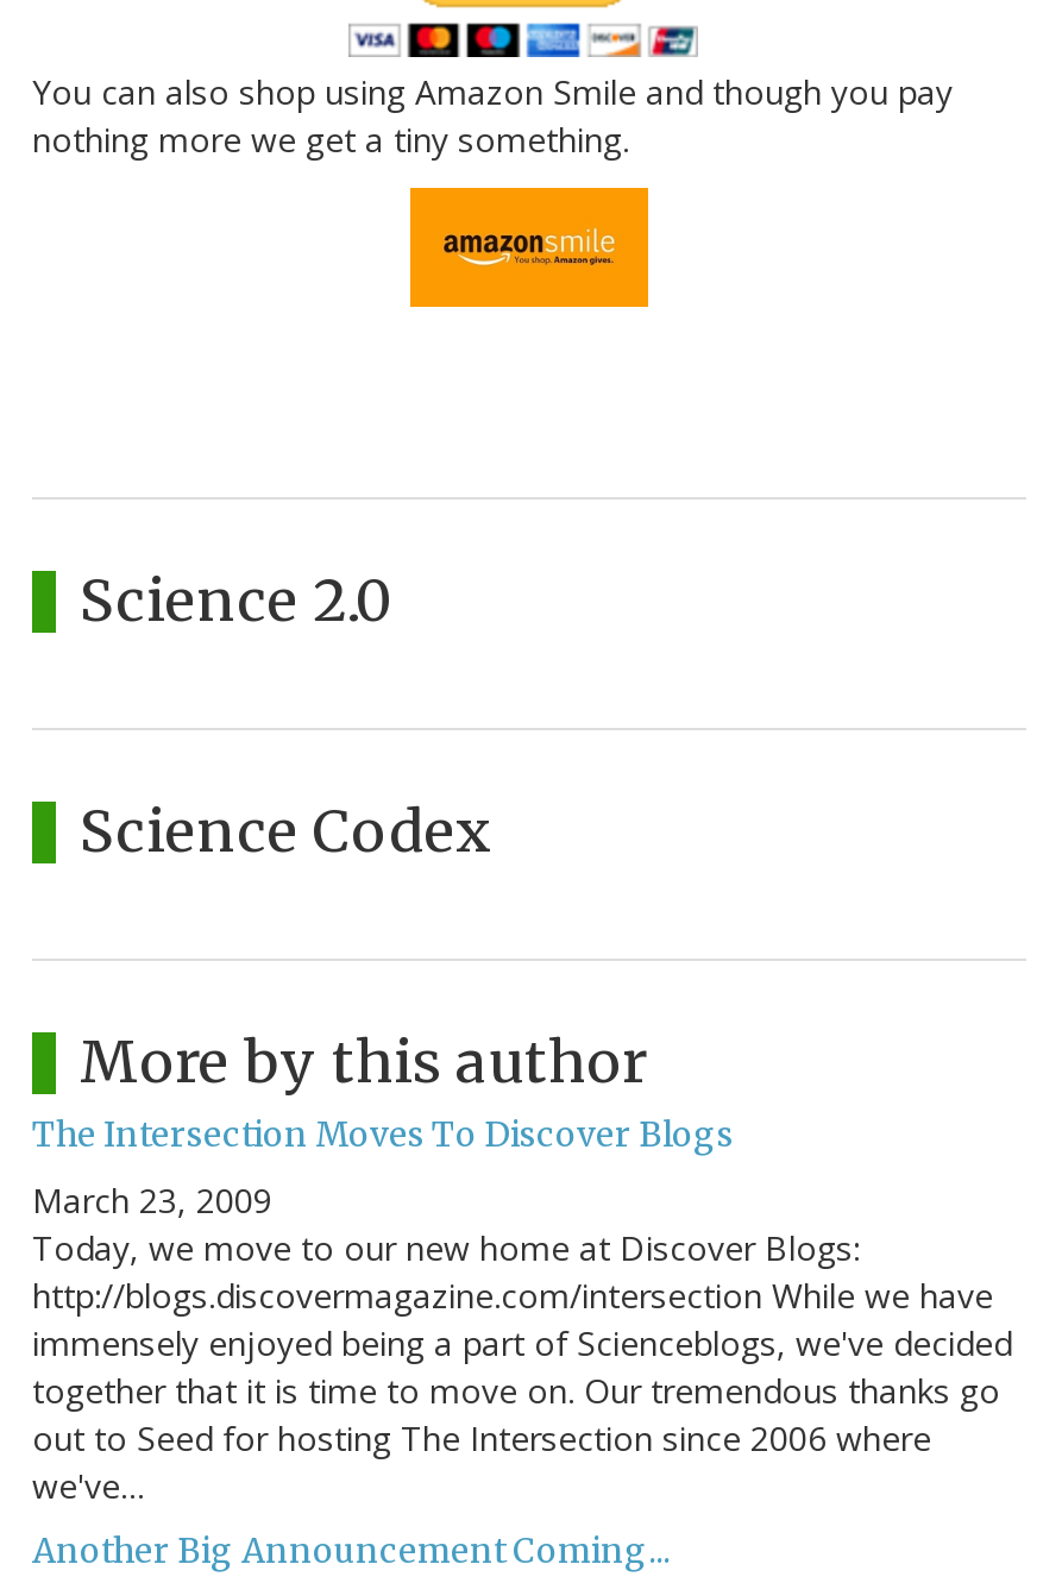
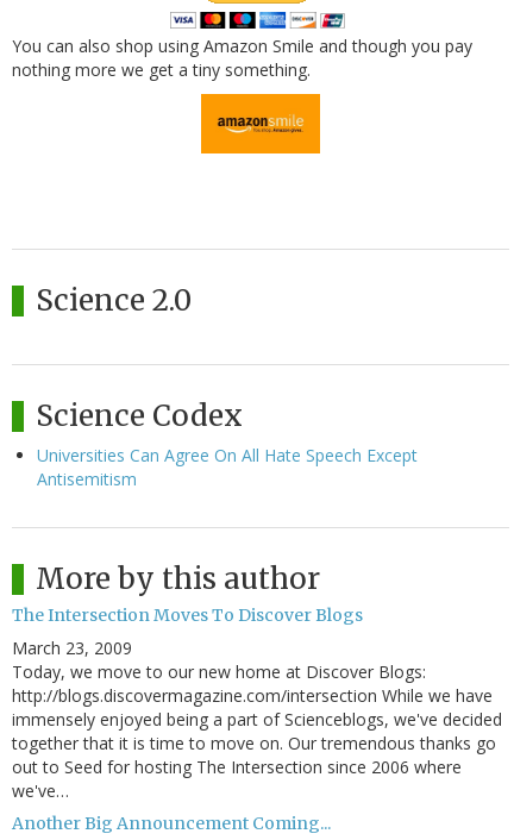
+ Universities Can Agree On All Hate Speech Except
+ Antisemitism
